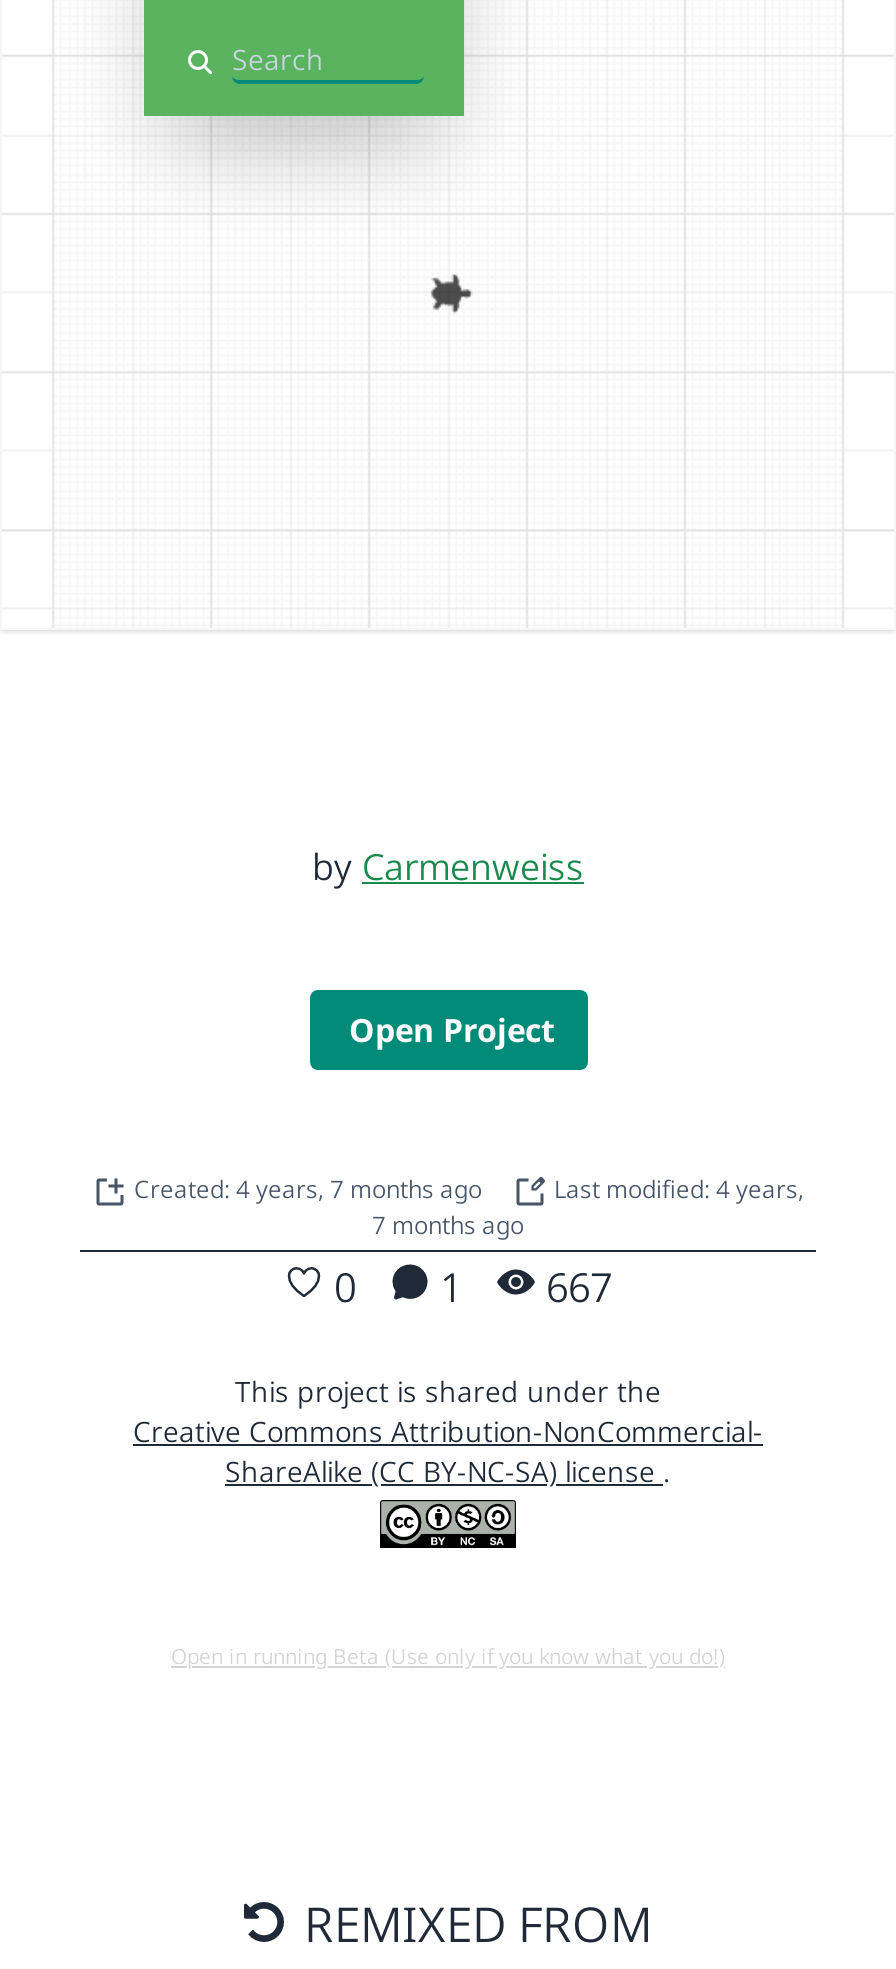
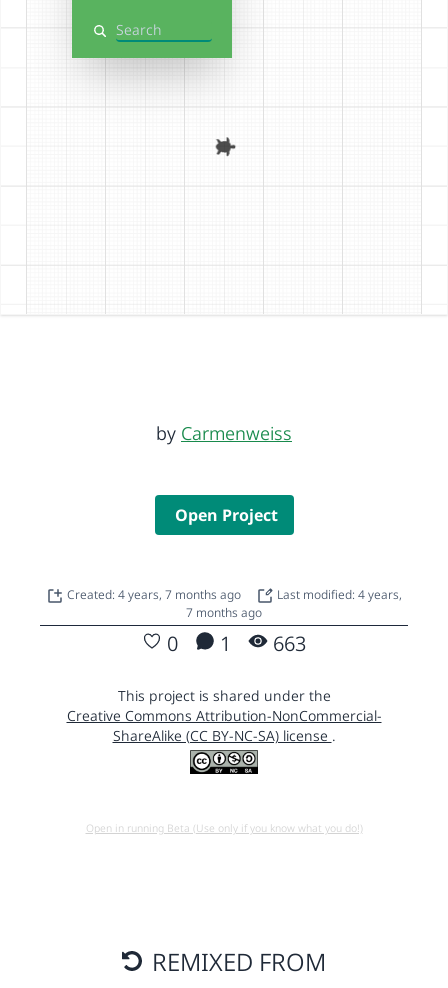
- 0 1 667
+ 0 1 663
